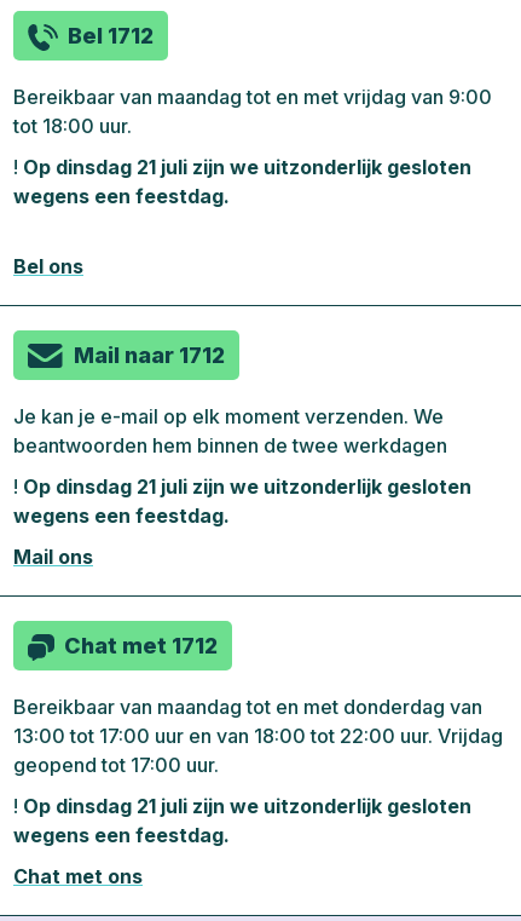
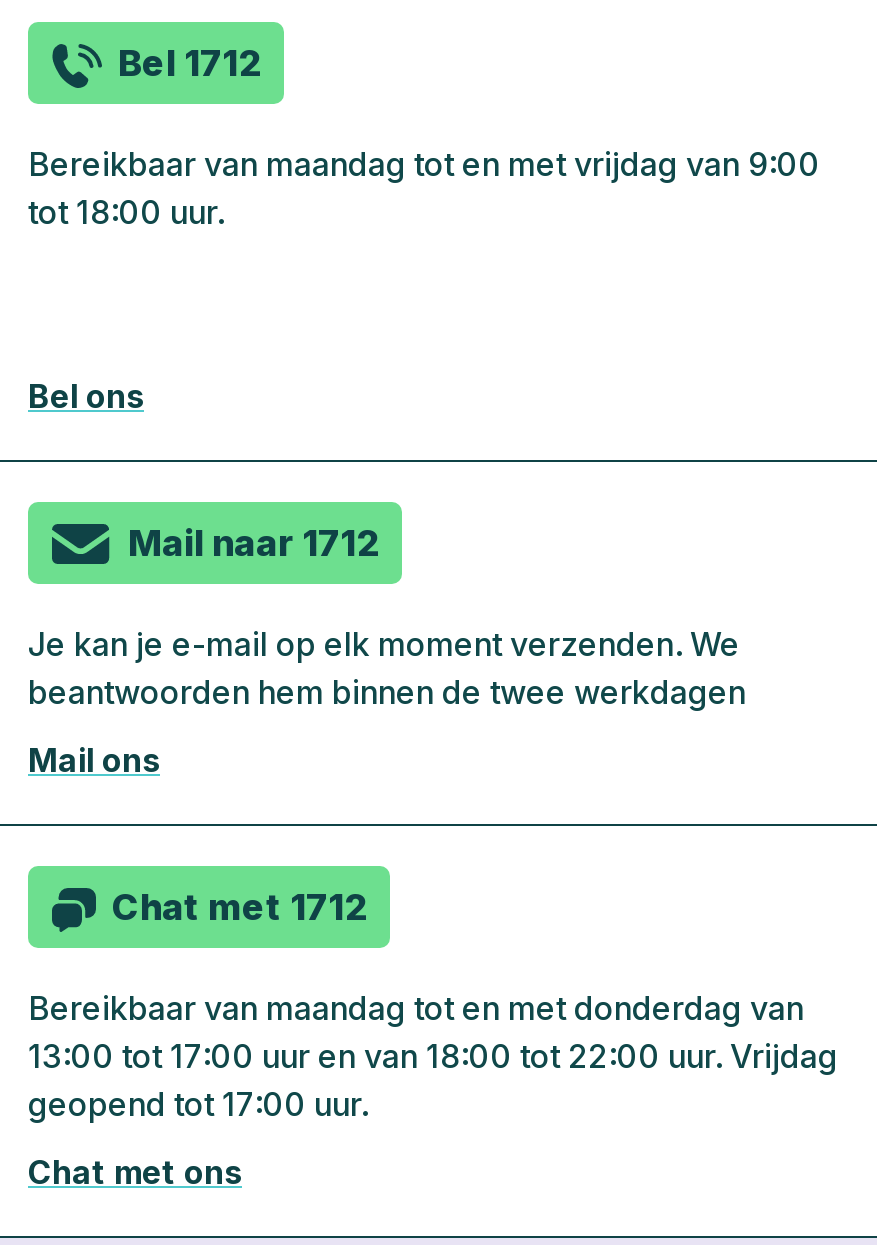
- ! Op dinsdag 21 juli zijn we uitzonderlijk gesloten
- wegens een feestdag.

- ! Op dinsdag 21 juli zijn we uitzonderlijk gesloten
- wegens een feestdag.

- ! Op dinsdag 21 juli zijn we uitzonderlijk gesloten
- wegens een feestdag.
